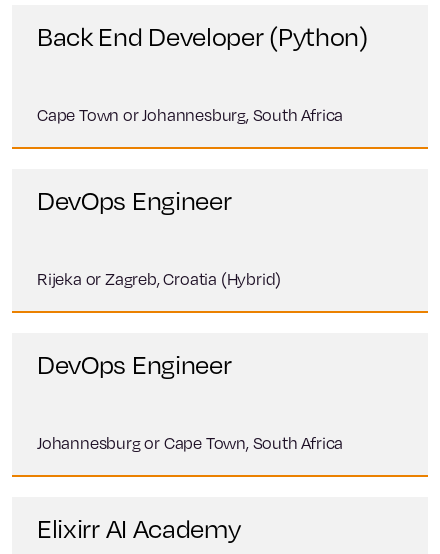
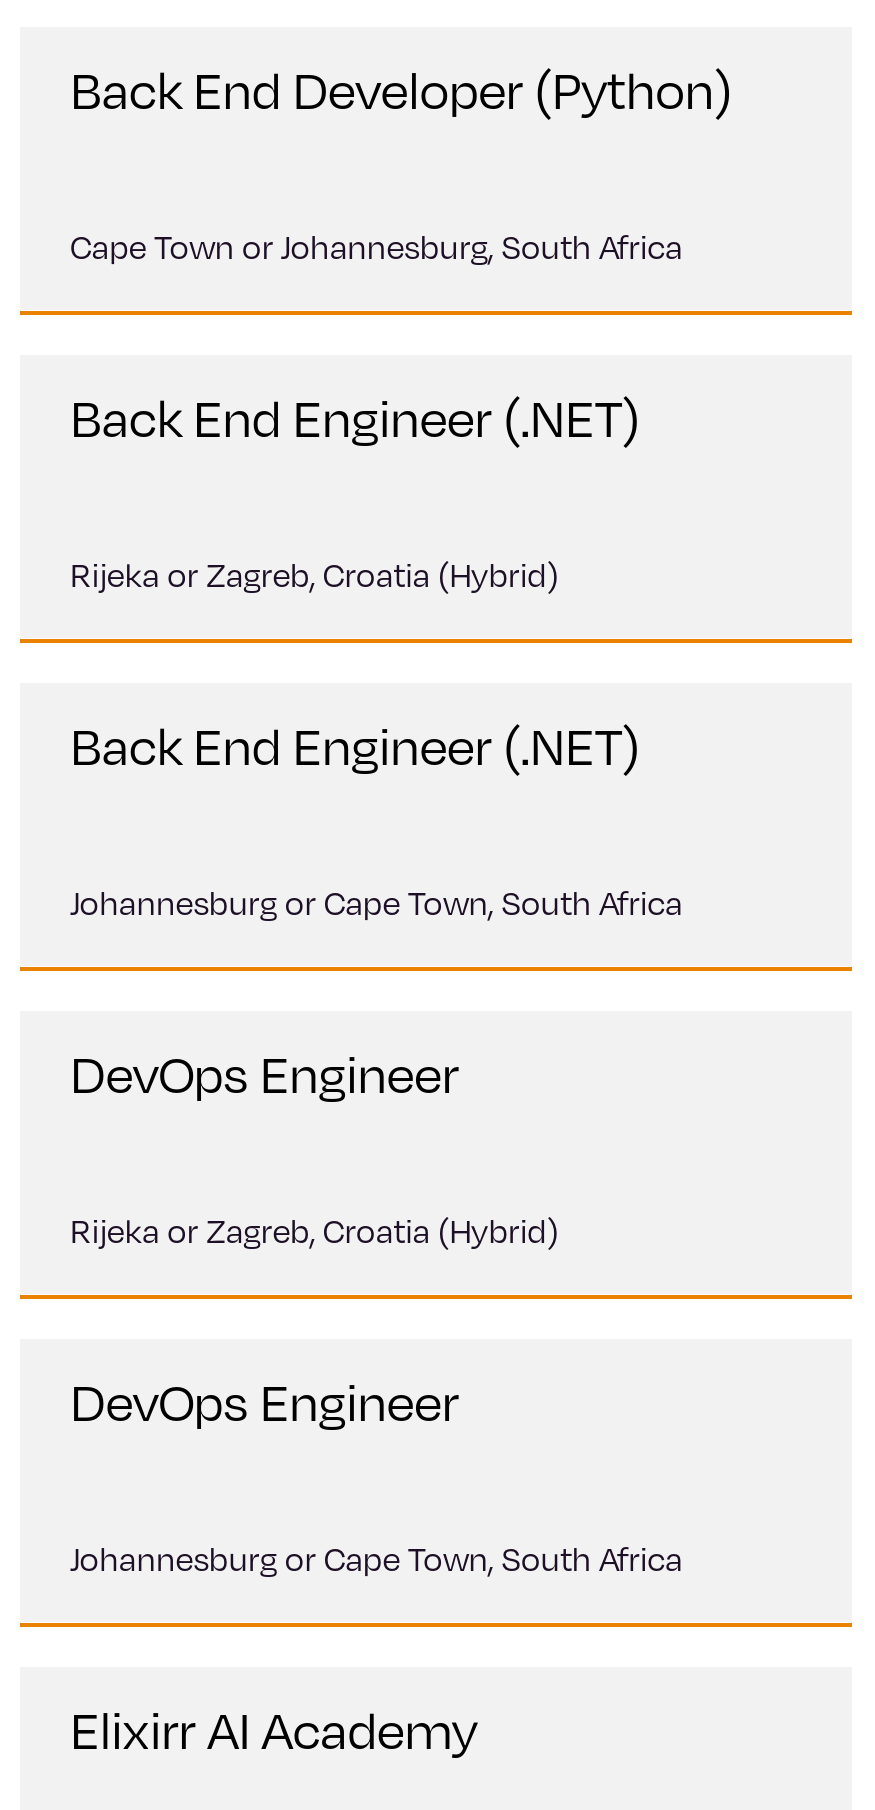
+ Back End Engineer (.NET)
+ Rijeka or Zagreb, Croatia (Hybrid)
+ Back End Engineer (.NET)
+ Johannesburg or Cape Town, South Africa
